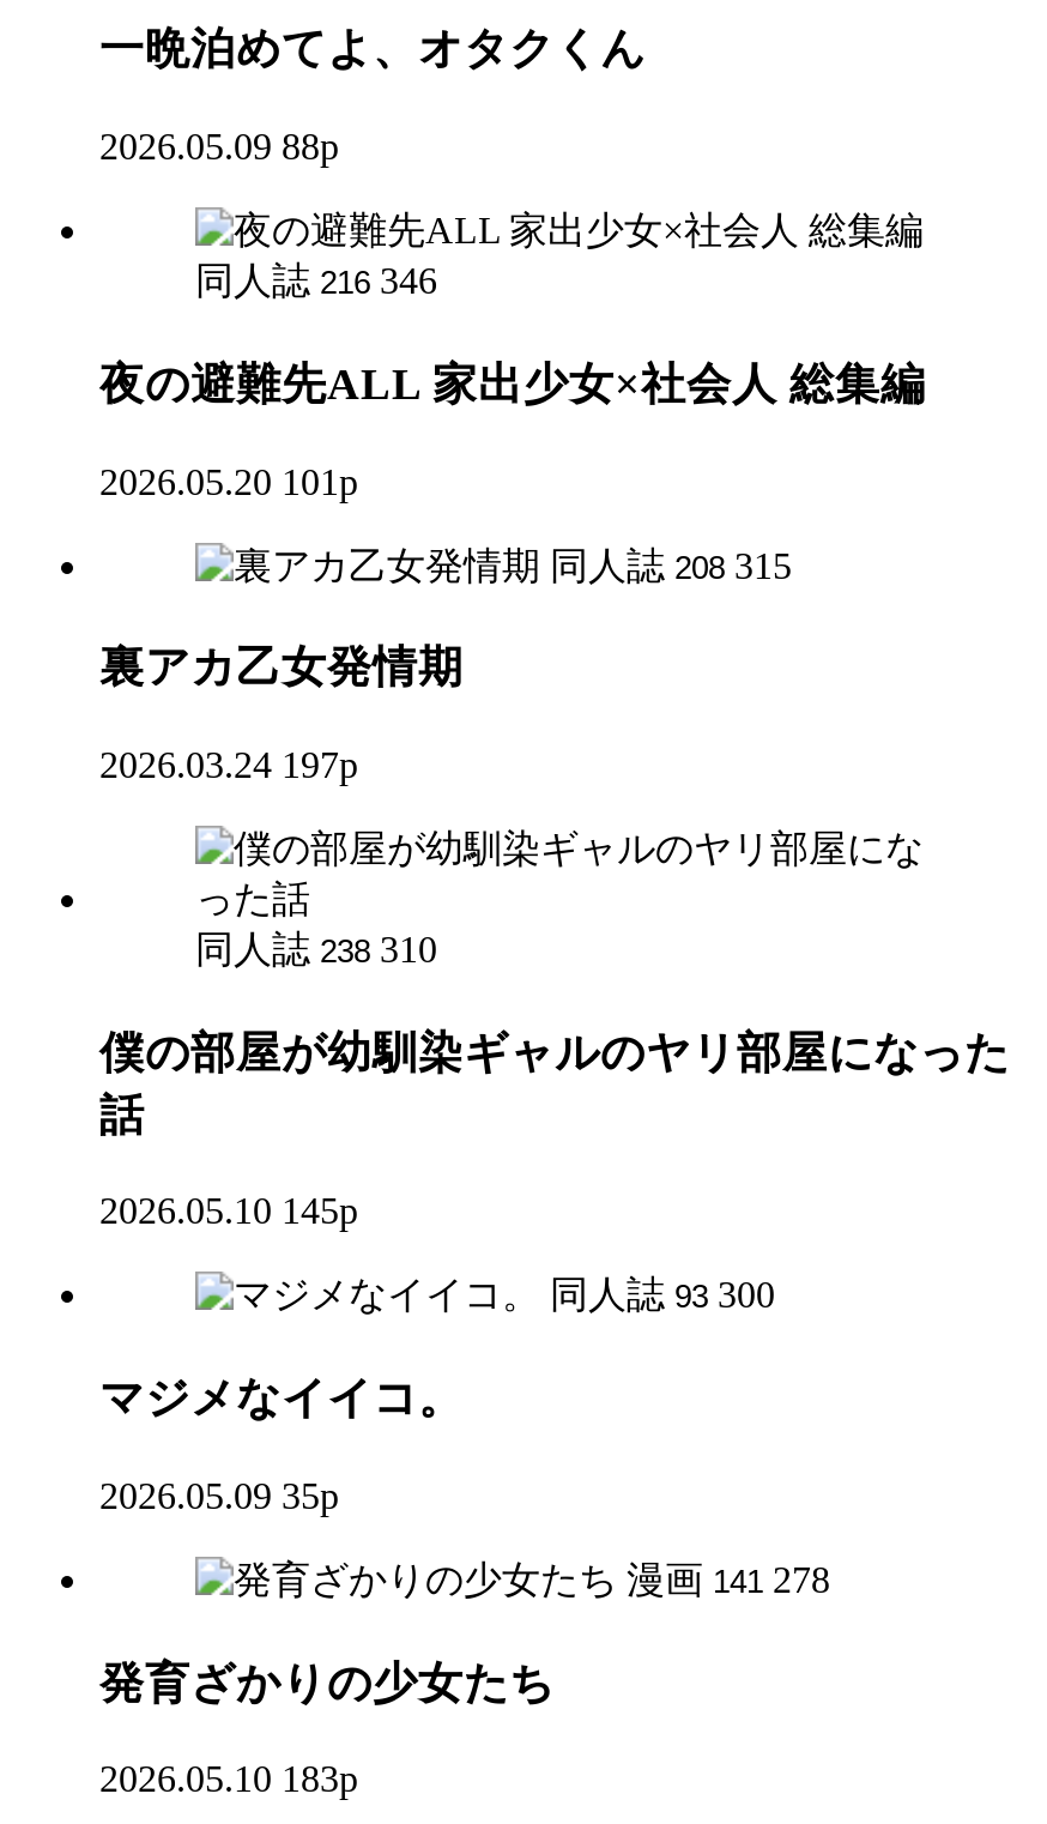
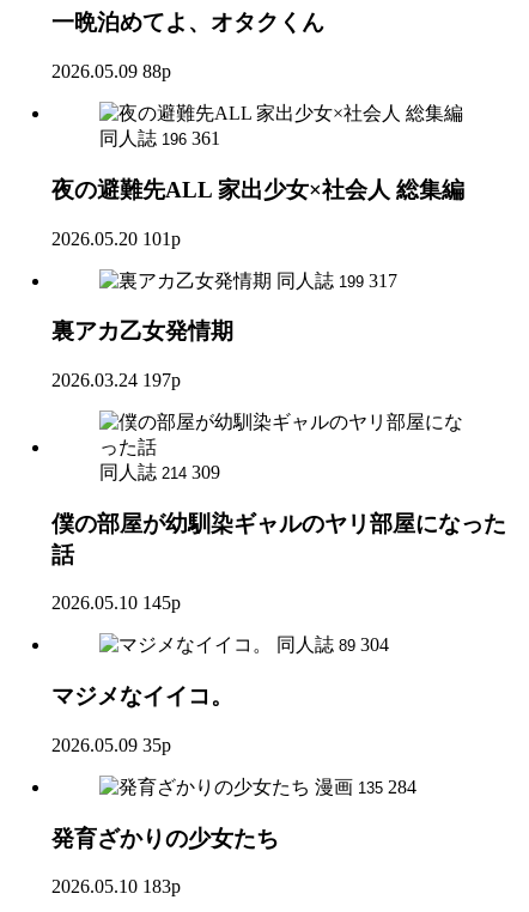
- 同人誌 216 346
+ 同人誌 196 361

- 同人誌 208 315
+ 同人誌 199 317

- 同人誌 238 310
+ 同人誌 214 309

- 同人誌 93 300
+ 同人誌 89 304

- 漫画 141 278
+ 漫画 135 284
